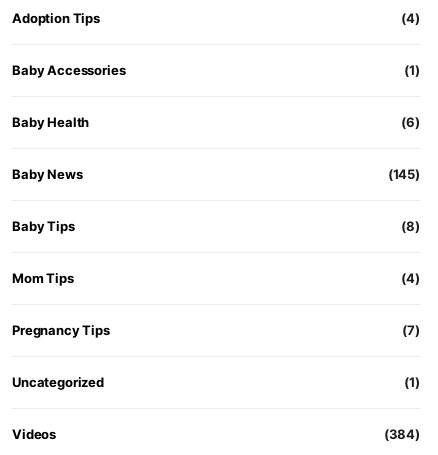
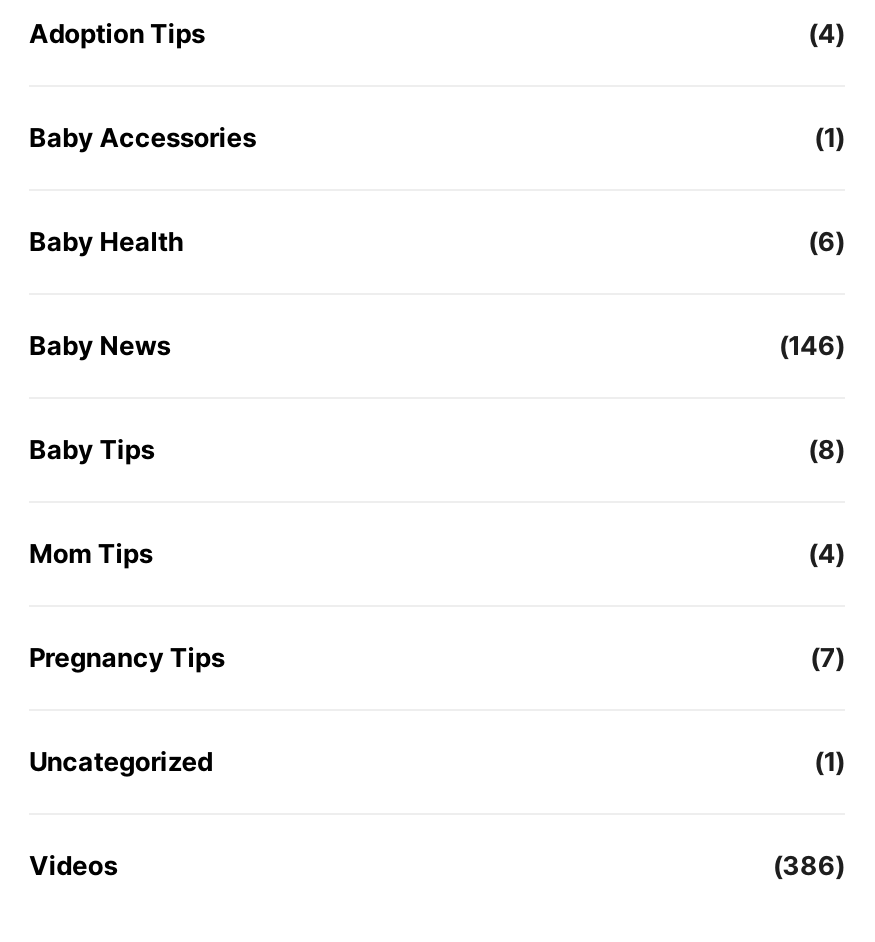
- (145)
+ (146)

- (384)
+ (386)
